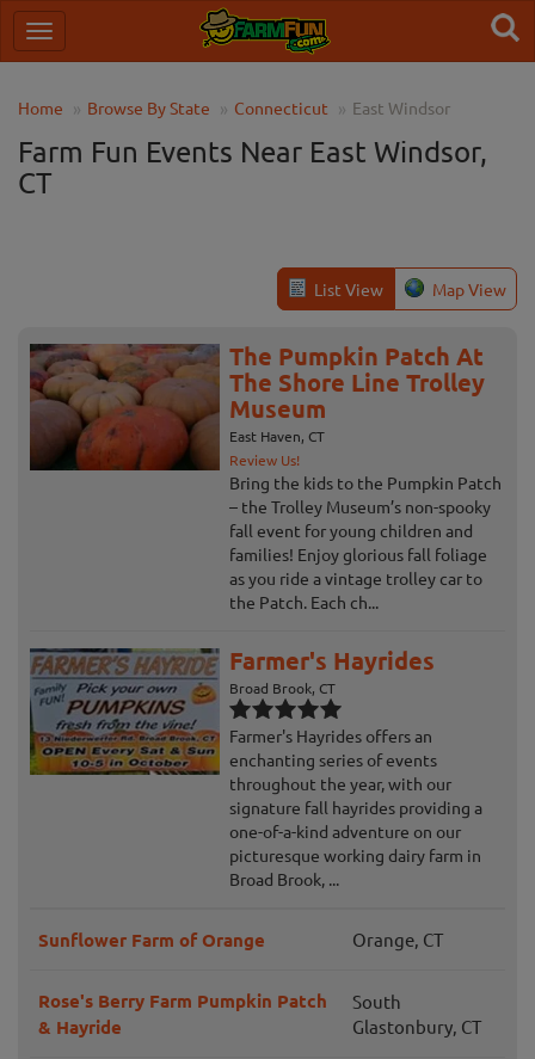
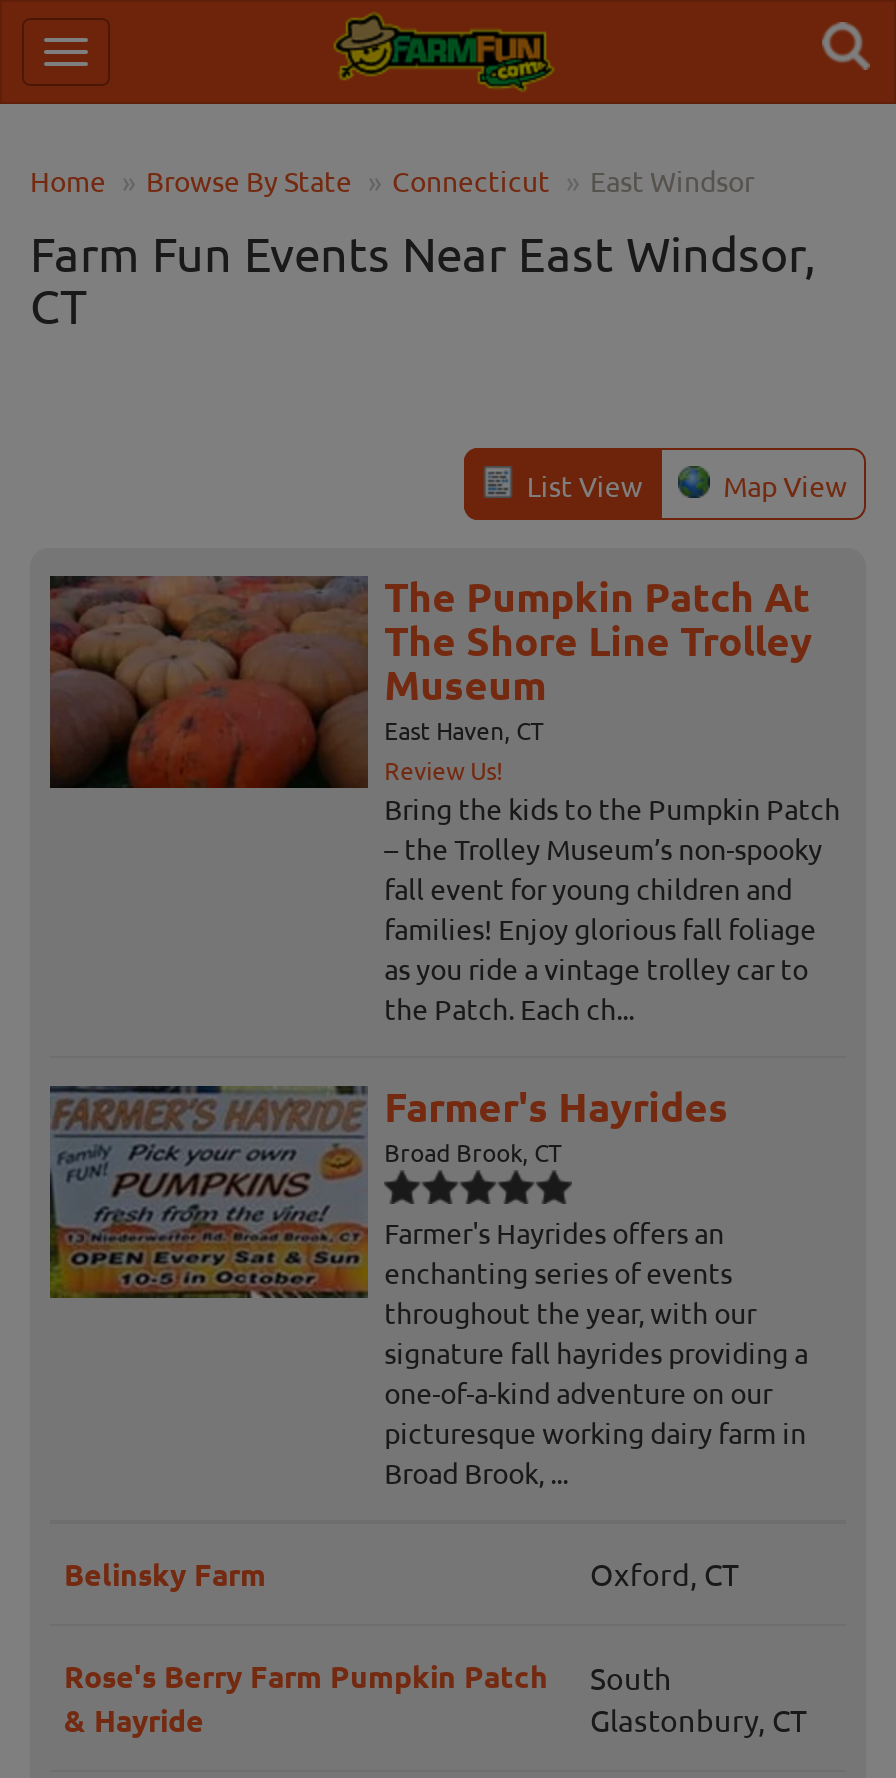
- Sunflower Farm of Orange
- Orange, CT
+ Belinsky Farm
+ Oxford, CT
